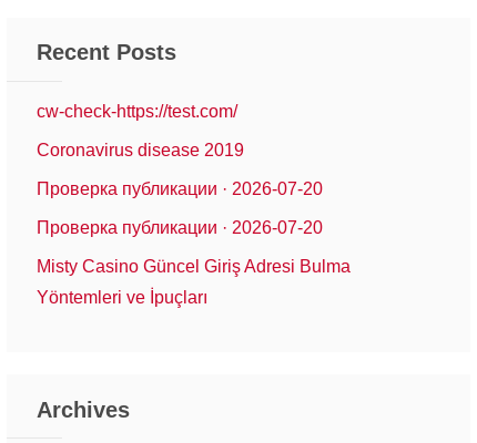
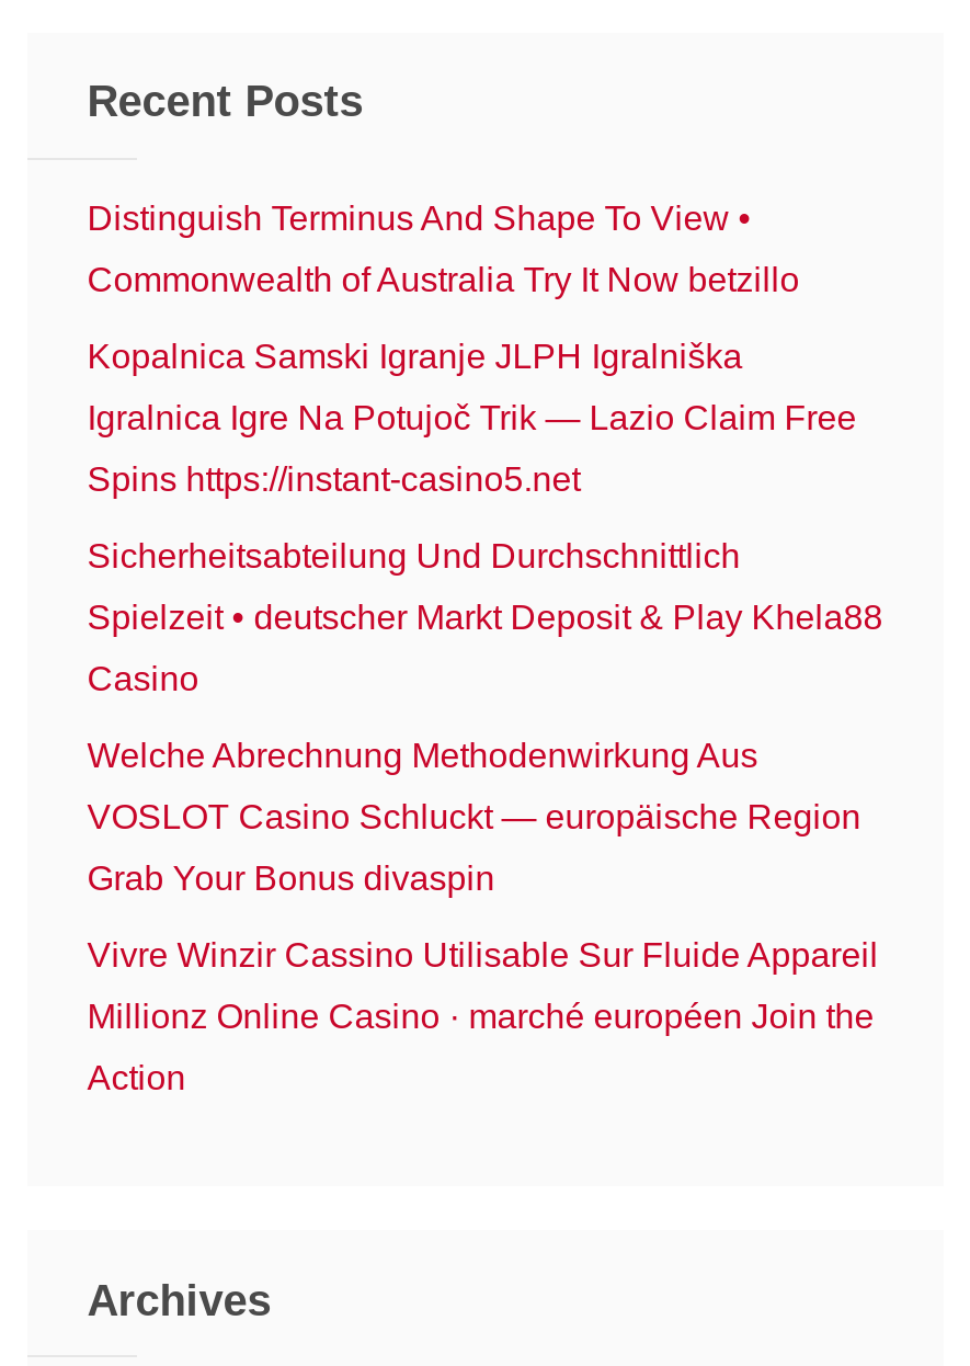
- cw-check-https://test.com/
- Coronavirus disease 2019
- Проверка публикации · 2026-07-20
- Проверка публикации · 2026-07-20
- Misty Casino Güncel Giriş Adresi Bulma
- Yöntemleri ve İpuçları
+ Distinguish Terminus And Shape To View •
+ Commonwealth of Australia Try It Now betzillo
+ Kopalnica Samski Igranje JLPH Igralniška
+ Igralnica Igre Na Potujoč Trik — Lazio Claim Free
+ Spins https://instant-casino5.net
+ Sicherheitsabteilung Und Durchschnittlich
+ Spielzeit • deutscher Markt Deposit & Play Khela88
+ Casino
+ Welche Abrechnung Methodenwirkung Aus
+ VOSLOT Casino Schluckt — europäische Region
+ Grab Your Bonus divaspin
+ Vivre Winzir Cassino Utilisable Sur Fluide Appareil
+ Millionz Online Casino · marché européen Join the
+ Action
